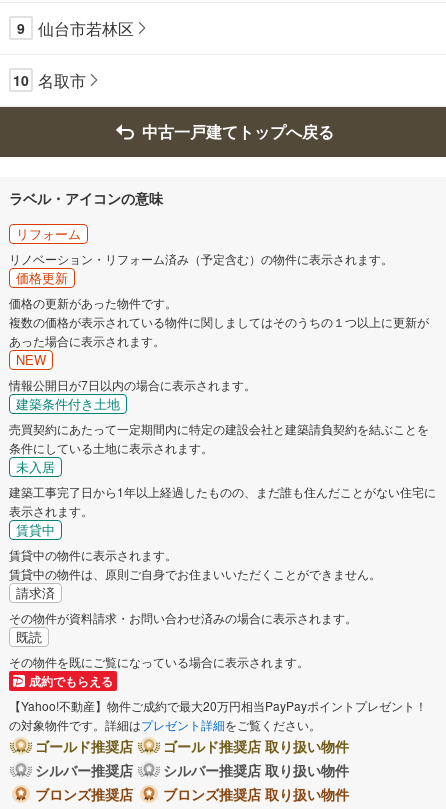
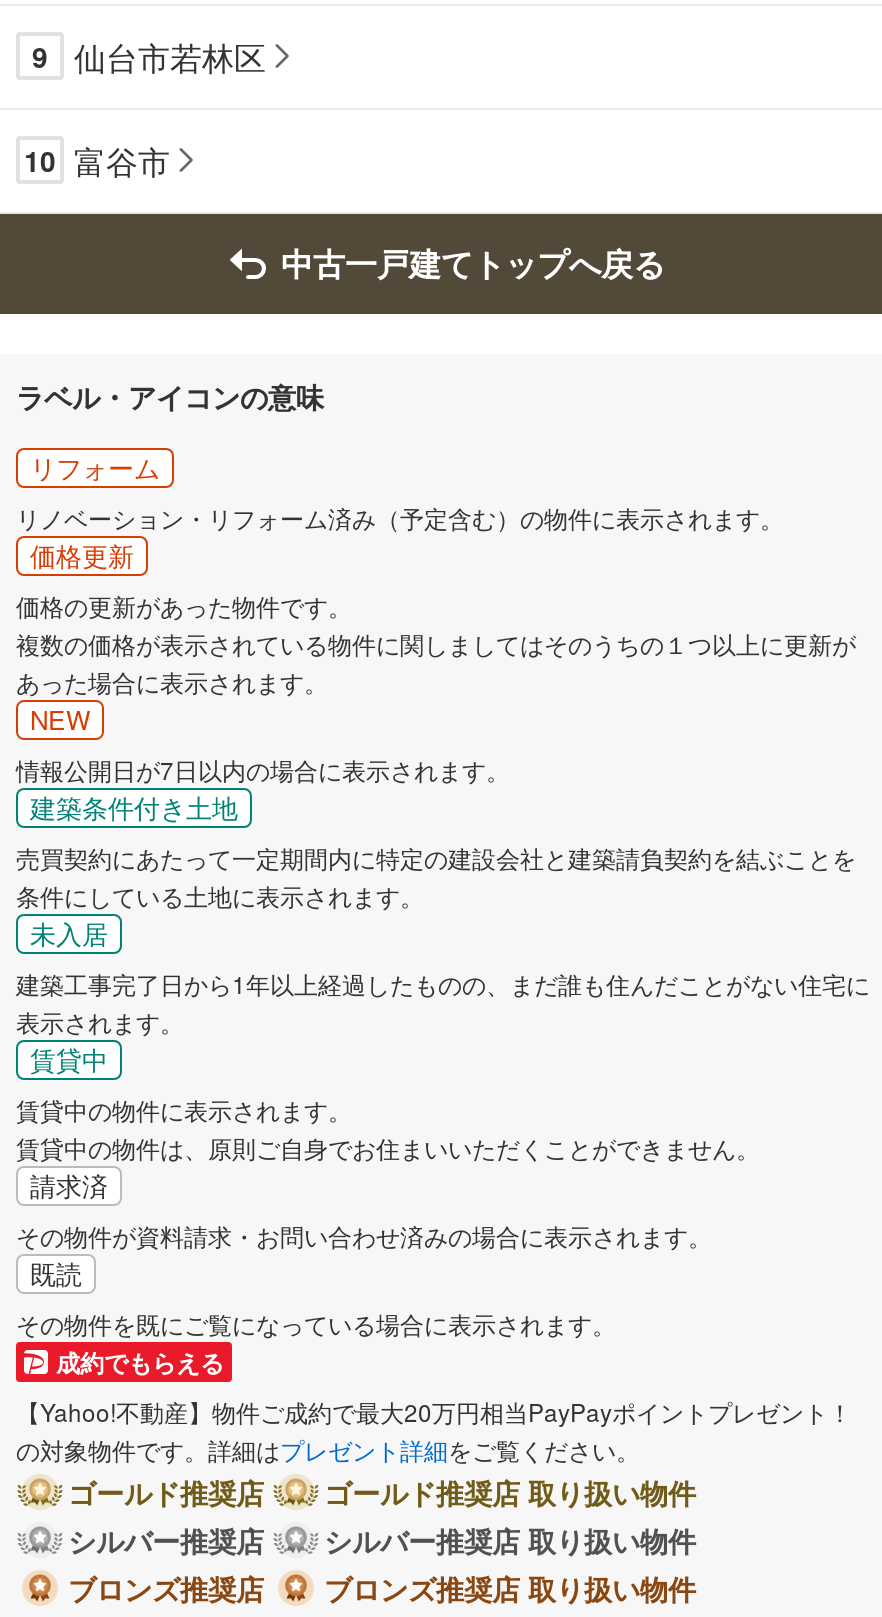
- 10 名取市
+ 10 富谷市
